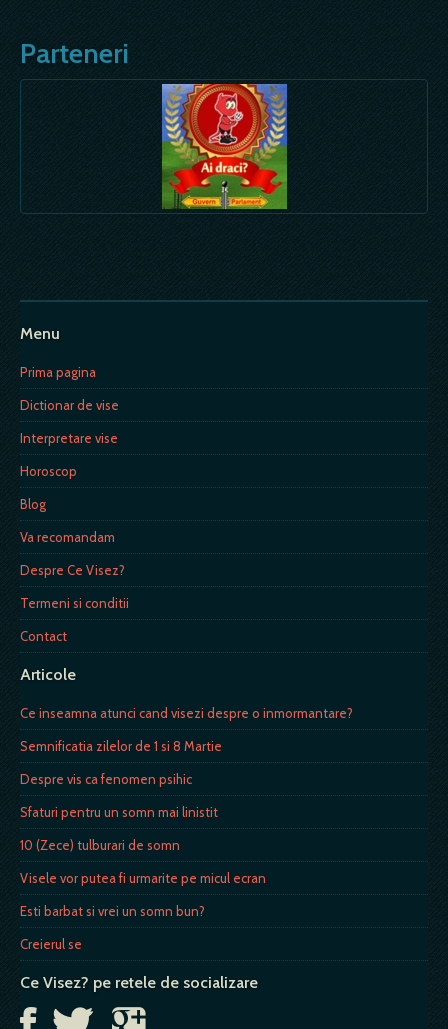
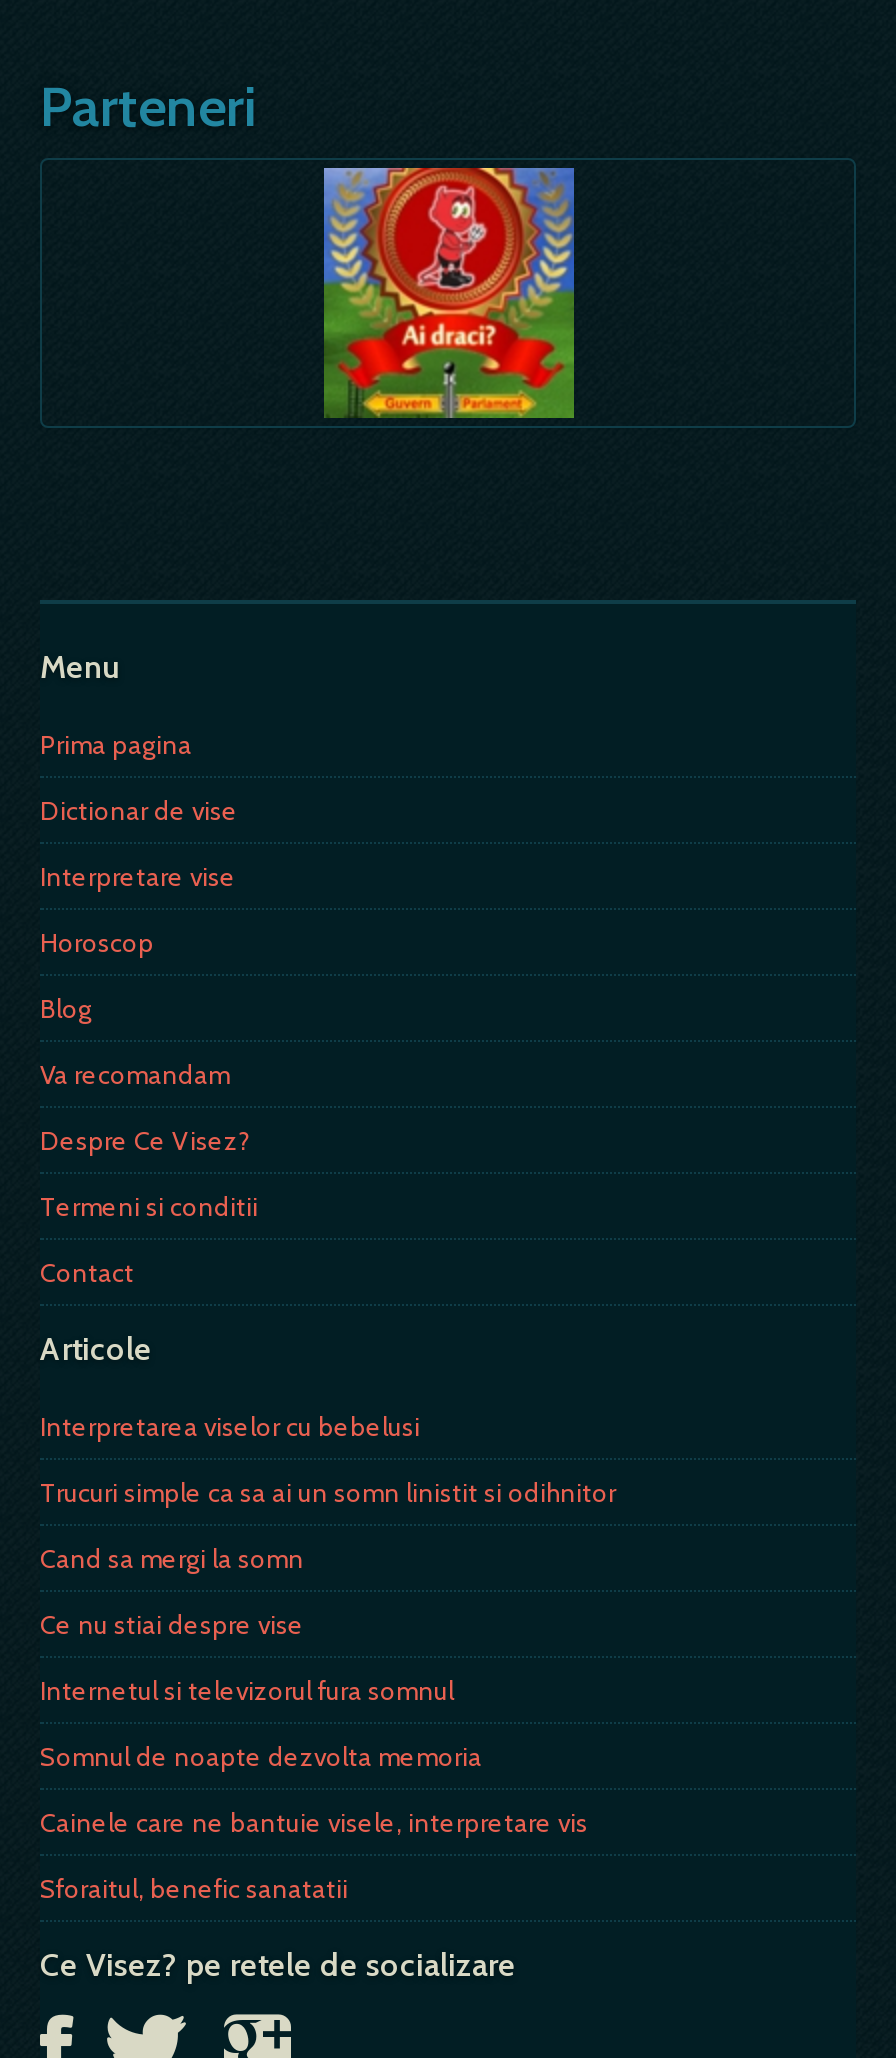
- Ce inseamna atunci cand visezi despre o inmormantare?
+ Interpretarea viselor cu bebelusi

- Semnificatia zilelor de 1 si 8 Martie
+ Trucuri simple ca sa ai un somn linistit si odihnitor

- Despre vis ca fenomen psihic
+ Cand sa mergi la somn

- Sfaturi pentru un somn mai linistit
+ Ce nu stiai despre vise

- 10 (Zece) tulburari de somn
+ Internetul si televizorul fura somnul

- Visele vor putea fi urmarite pe micul ecran
+ Somnul de noapte dezvolta memoria

- Esti barbat si vrei un somn bun?
+ Cainele care ne bantuie visele, interpretare vis

- Creierul se
+ Sforaitul, benefic sanatatii
